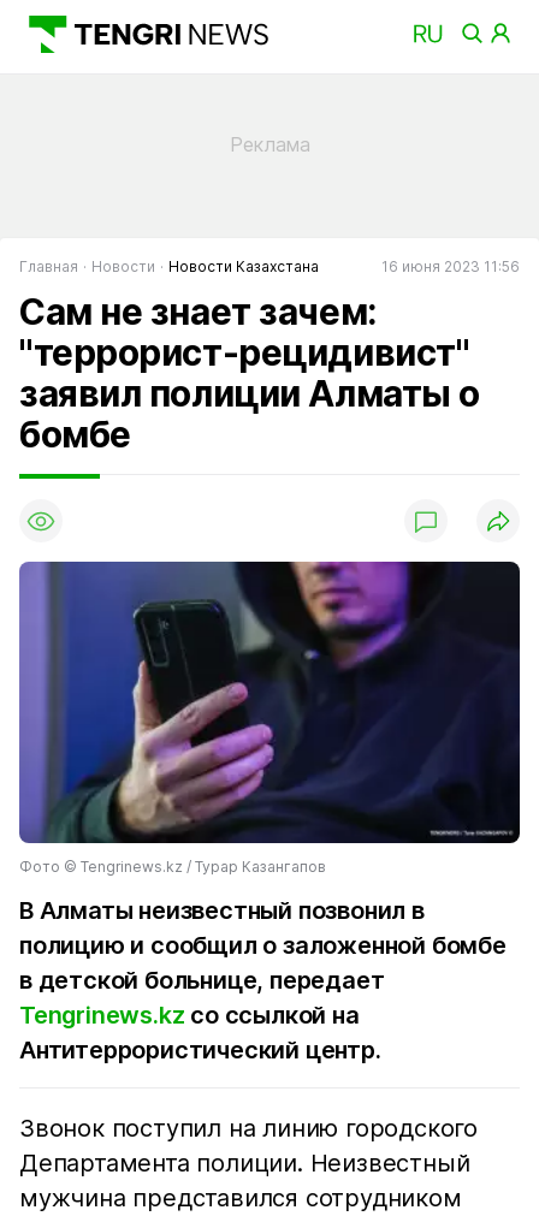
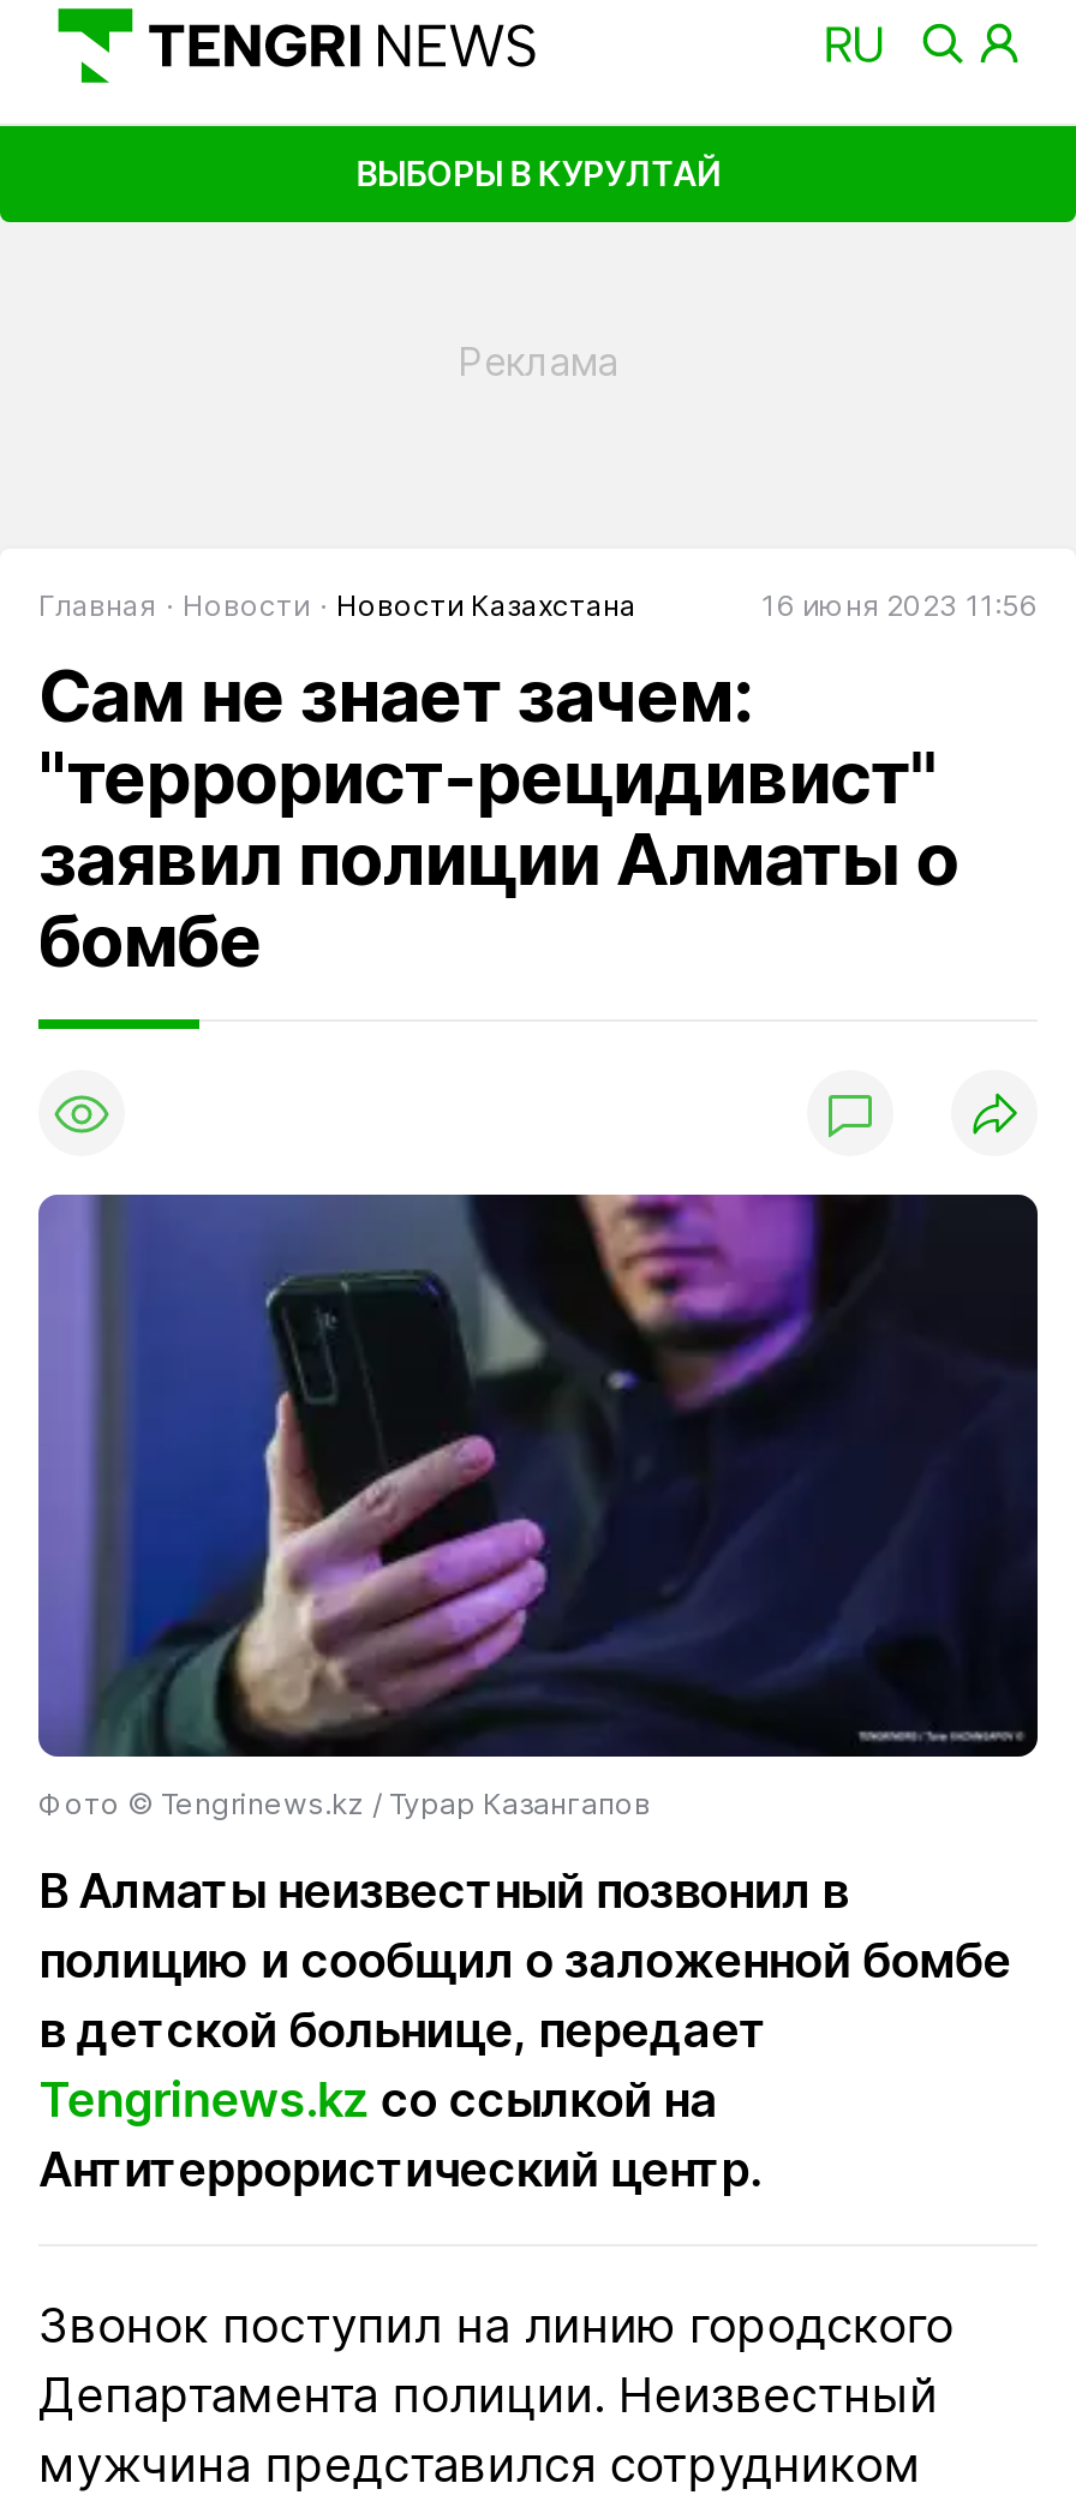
+ ВЫБОРЫ В КУРУЛТАЙ
